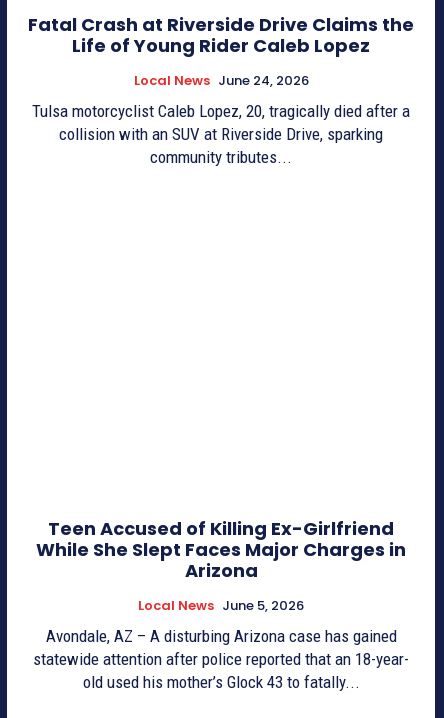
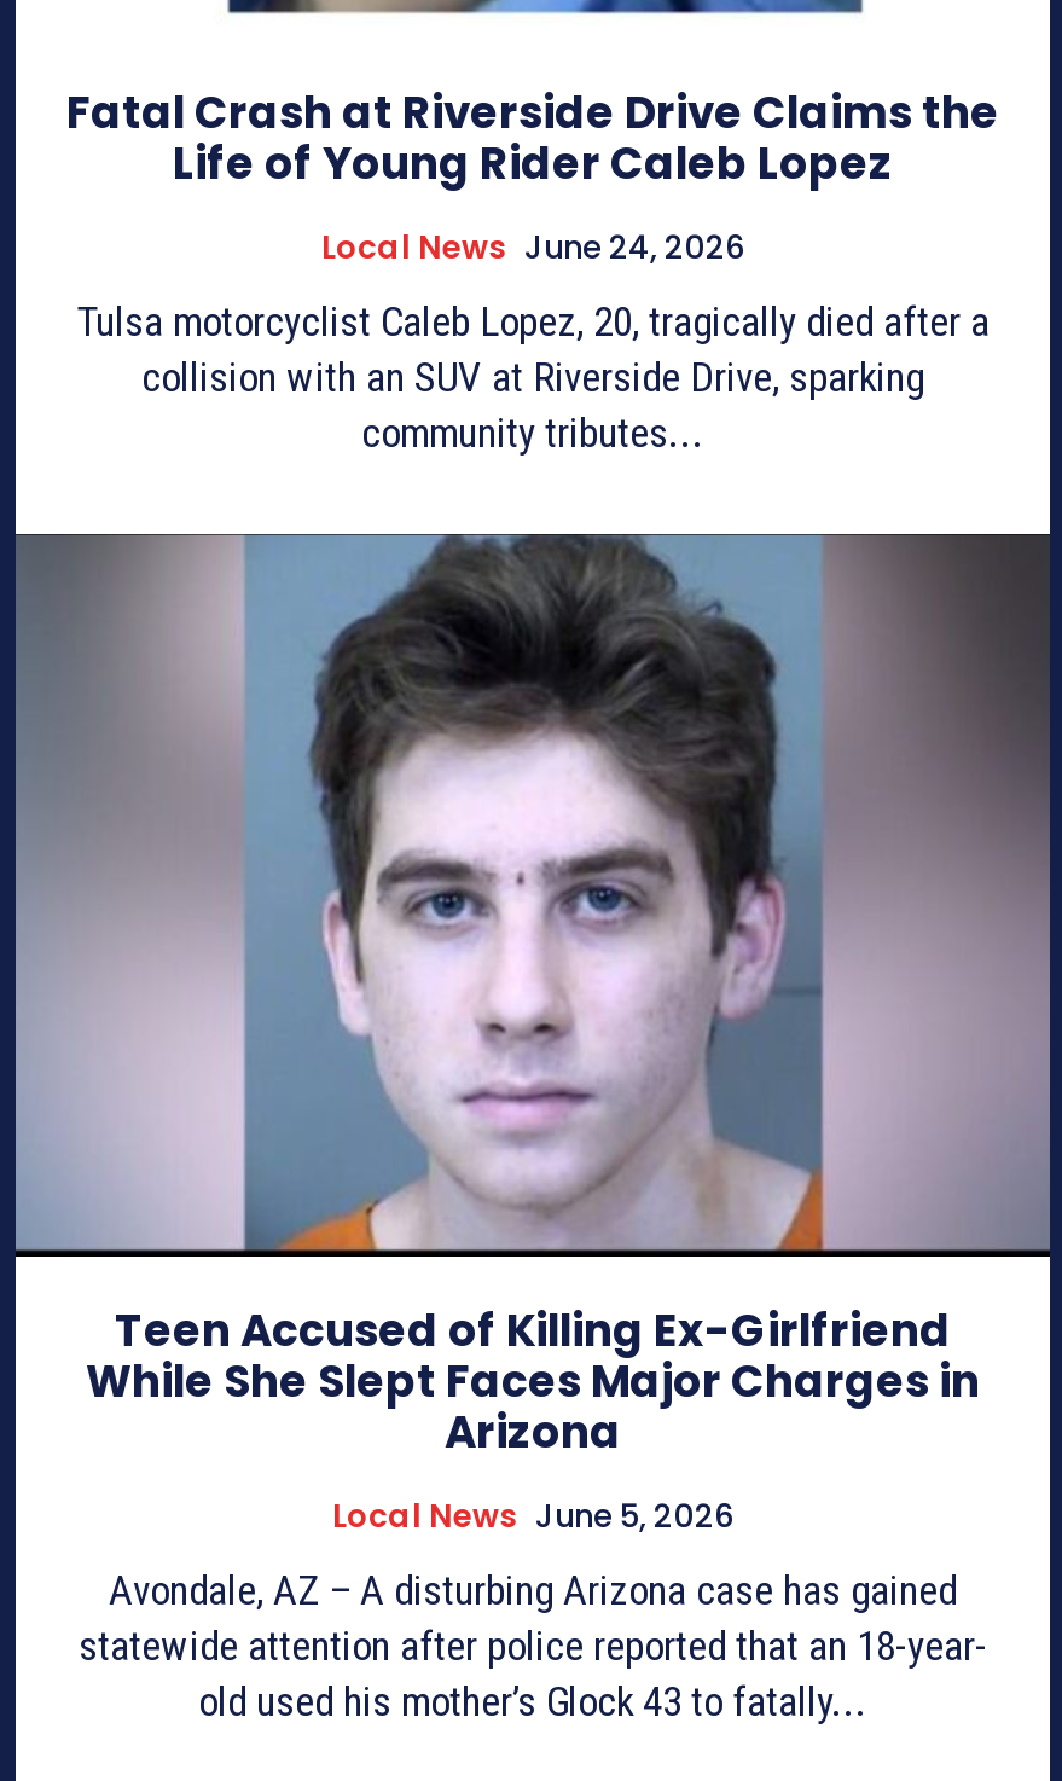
+ [image]
